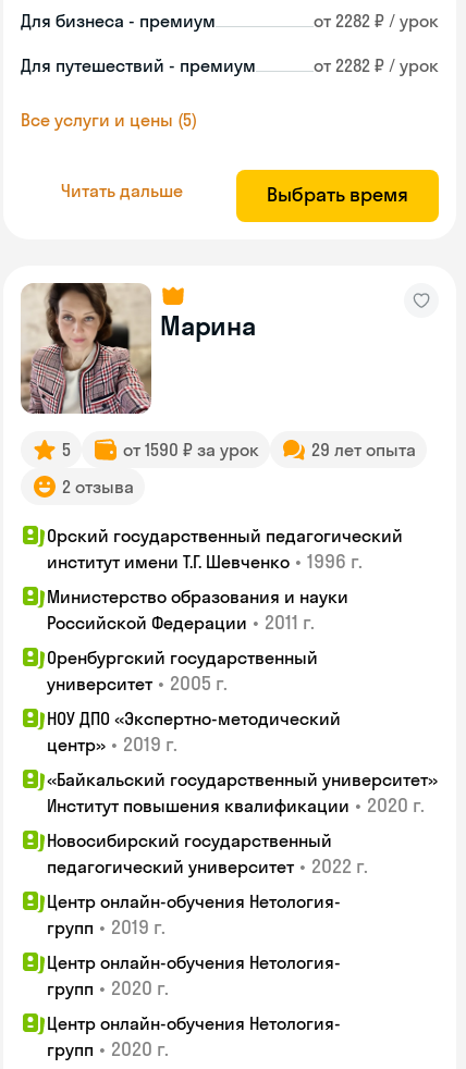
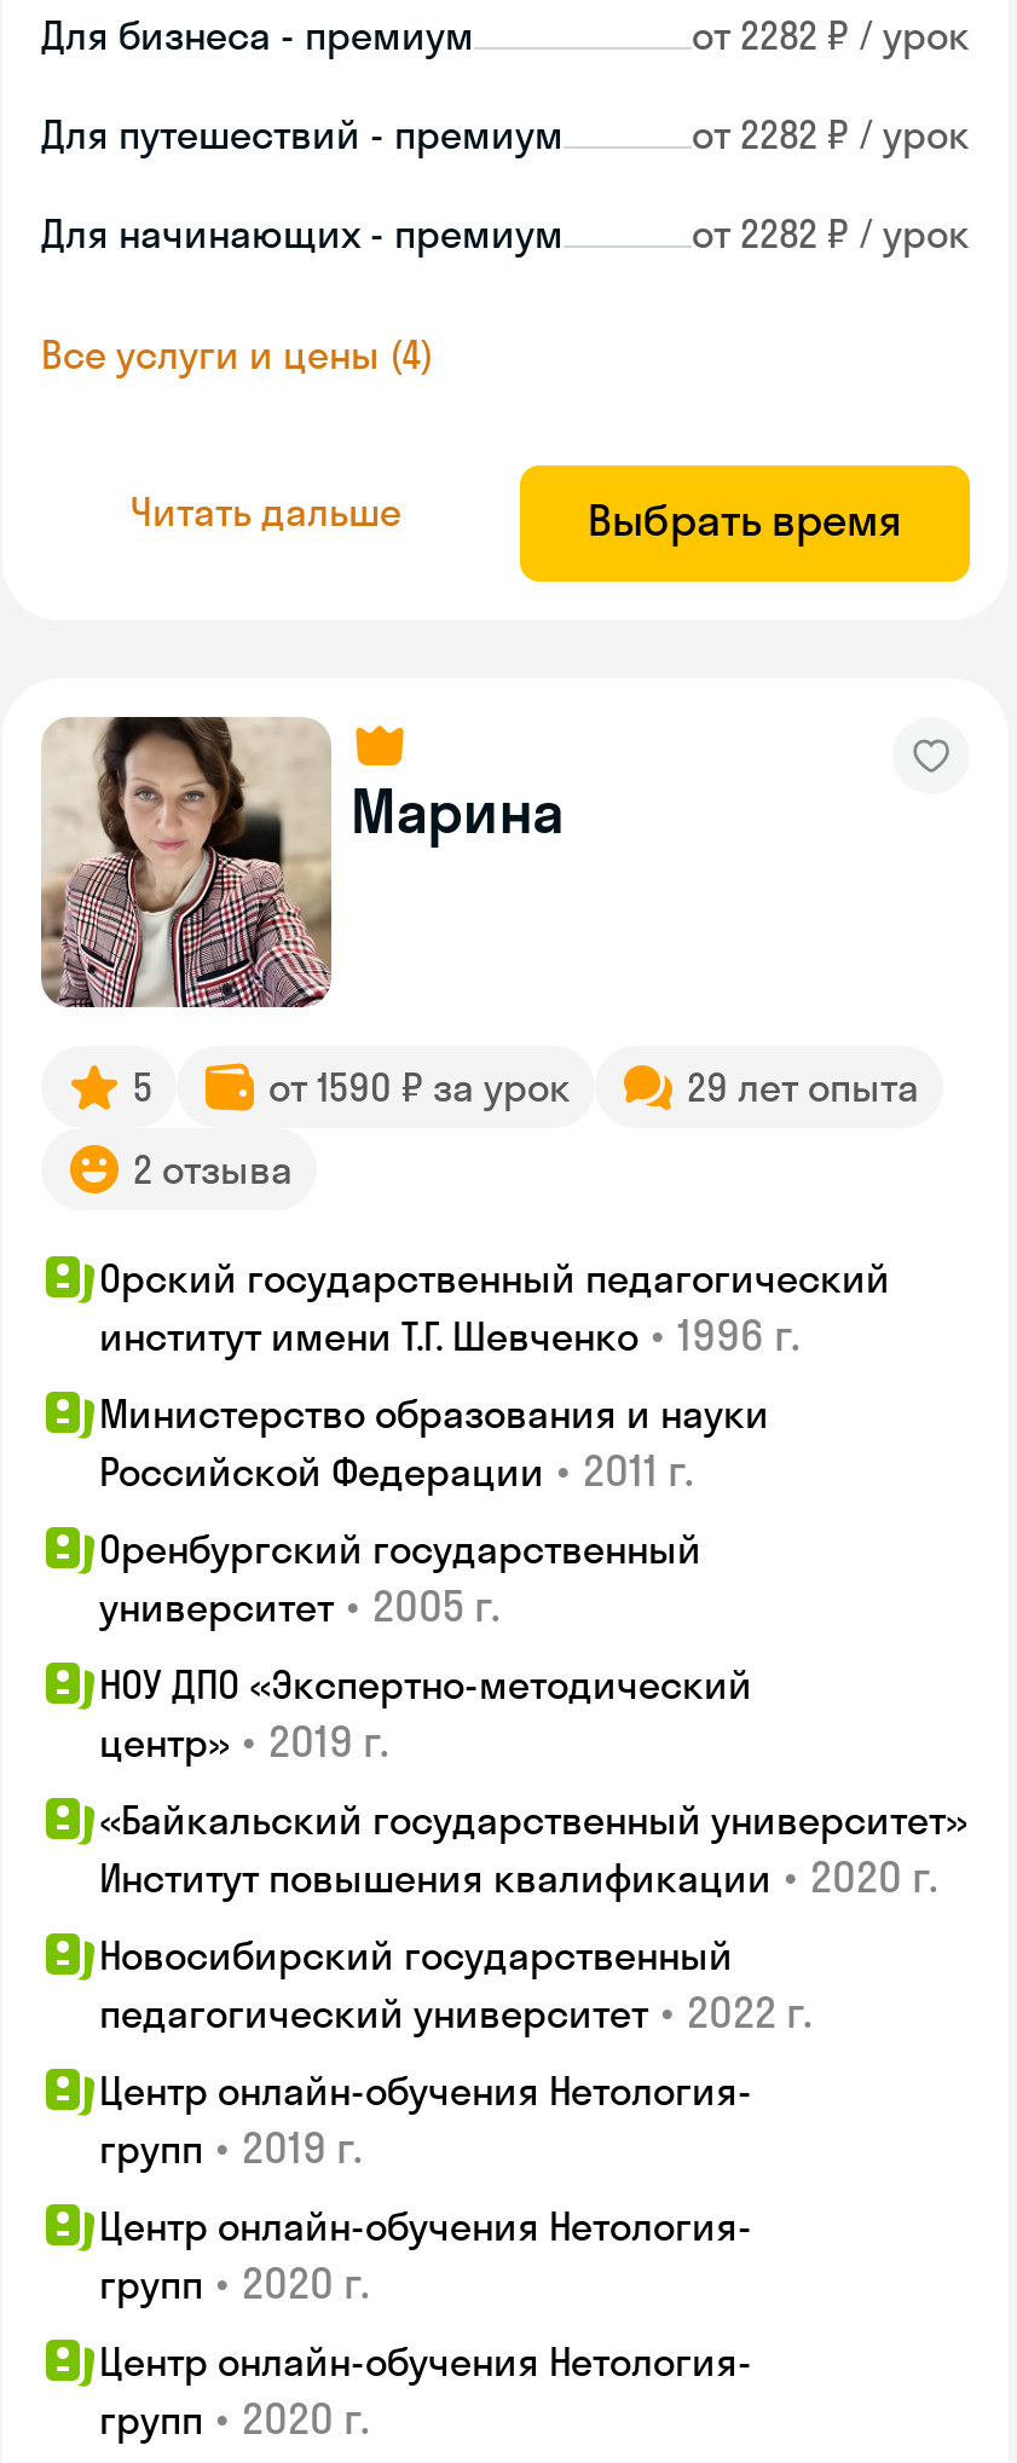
- Все услуги и цены (5)
+ Для начинающих - премиум
+ от 2282 ₽ / урок
+ Все услуги и цены (4)
